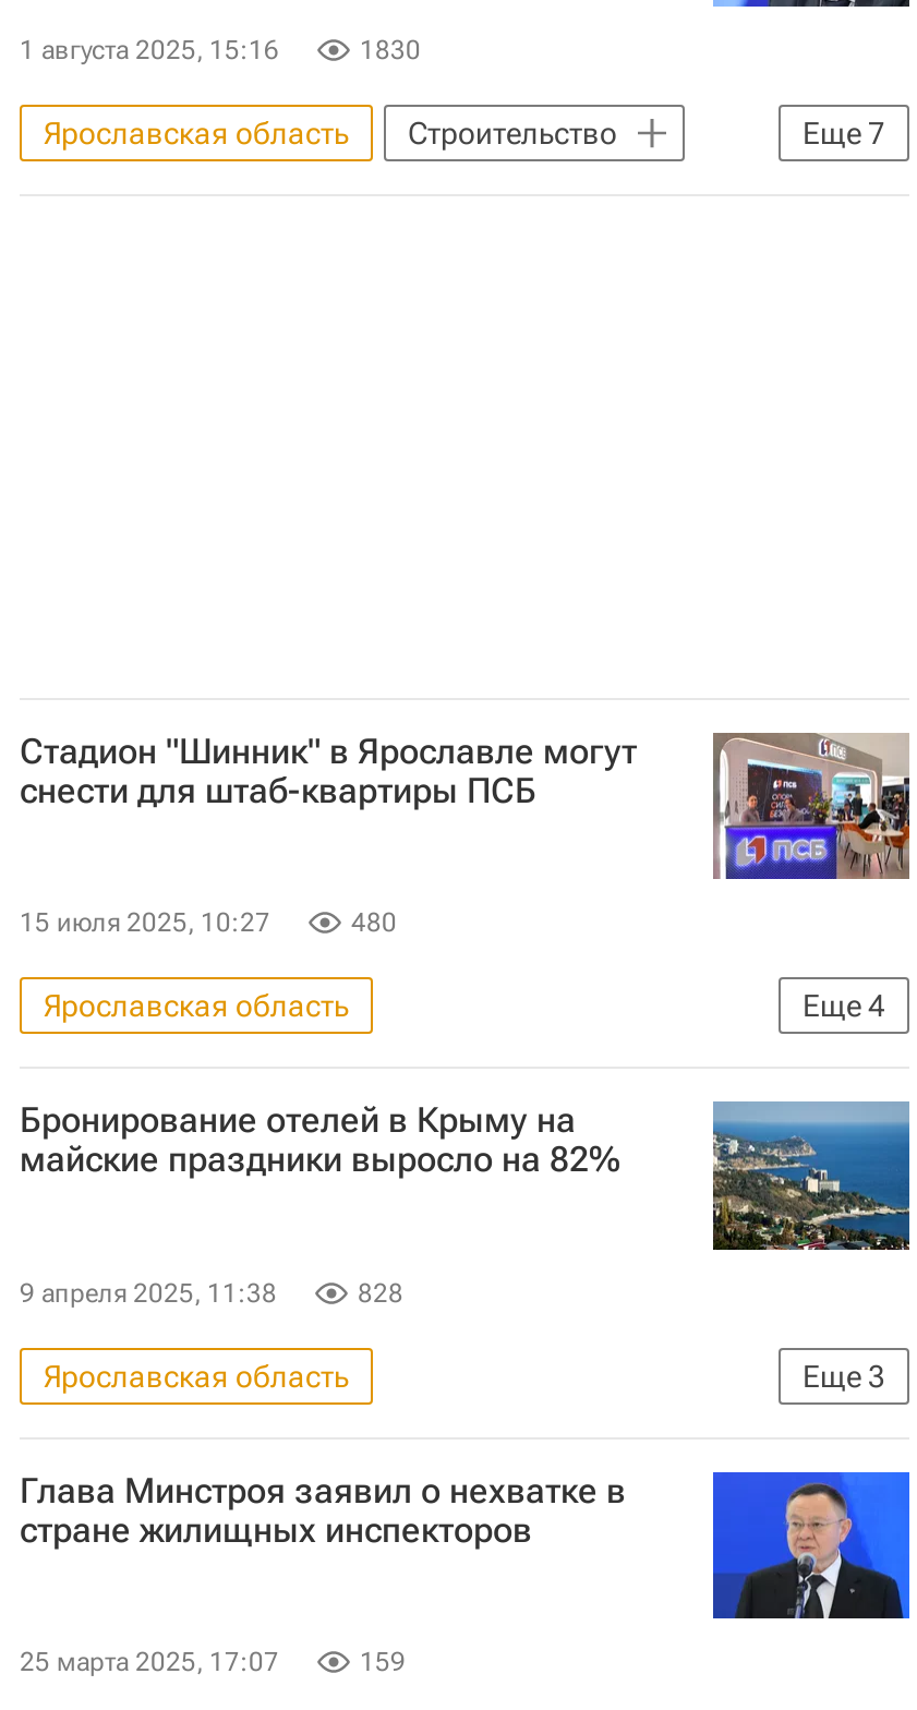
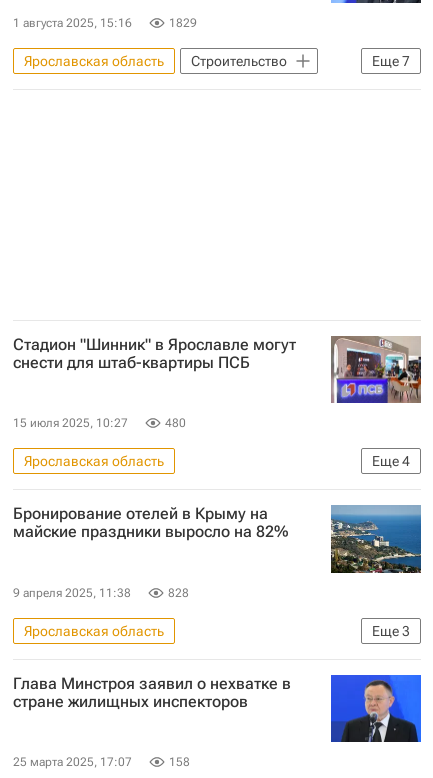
- 1830
+ 1829

- 159
+ 158
